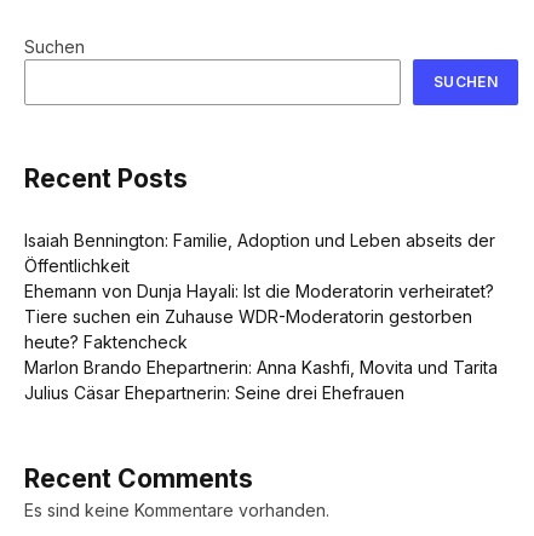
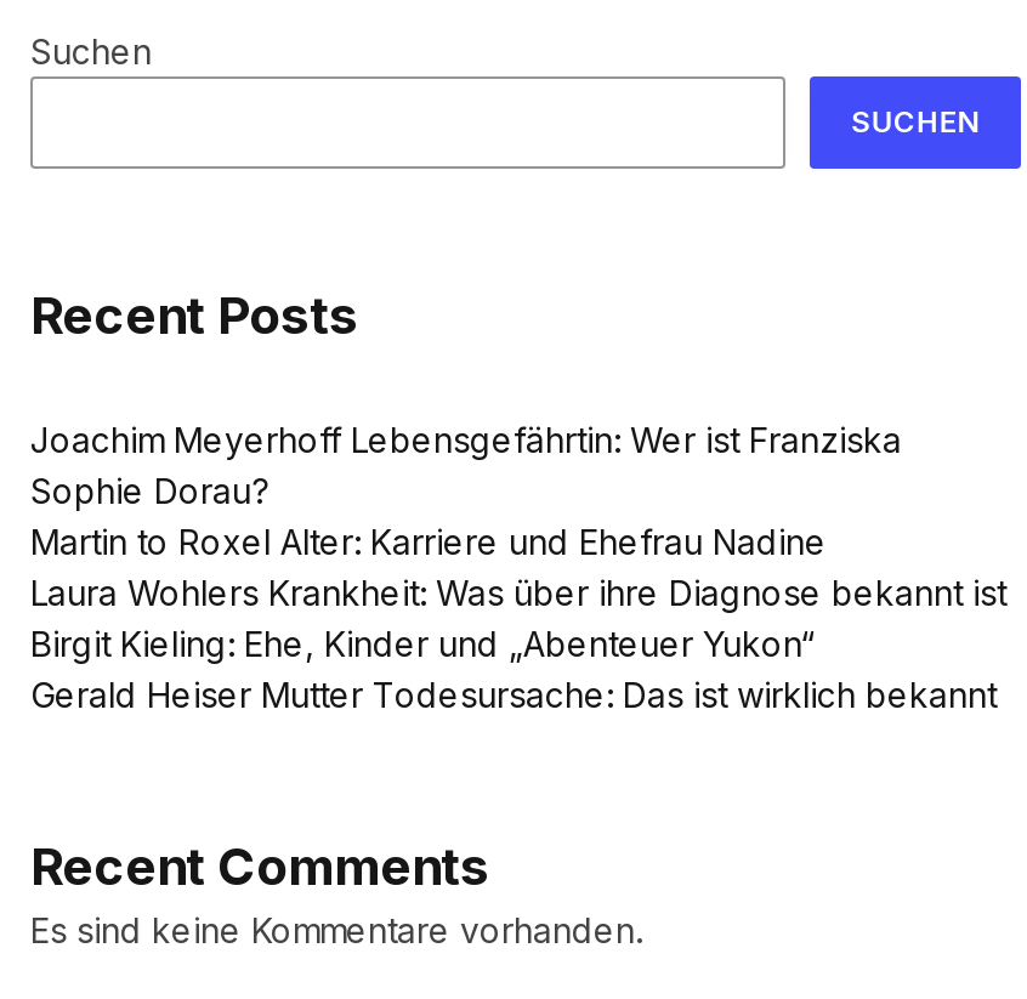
- Isaiah Bennington: Familie, Adoption und Leben abseits der
- Öffentlichkeit
- Ehemann von Dunja Hayali: Ist die Moderatorin verheiratet?
- Tiere suchen ein Zuhause WDR-Moderatorin gestorben
- heute? Faktencheck
- Marlon Brando Ehepartnerin: Anna Kashfi, Movita und Tarita
- Julius Cäsar Ehepartnerin: Seine drei Ehefrauen
+ Joachim Meyerhoff Lebensgefährtin: Wer ist Franziska
+ Sophie Dorau?
+ Martin to Roxel Alter: Karriere und Ehefrau Nadine
+ Laura Wohlers Krankheit: Was über ihre Diagnose bekannt ist
+ Birgit Kieling: Ehe, Kinder und „Abenteuer Yukon“
+ Gerald Heiser Mutter Todesursache: Das ist wirklich bekannt
